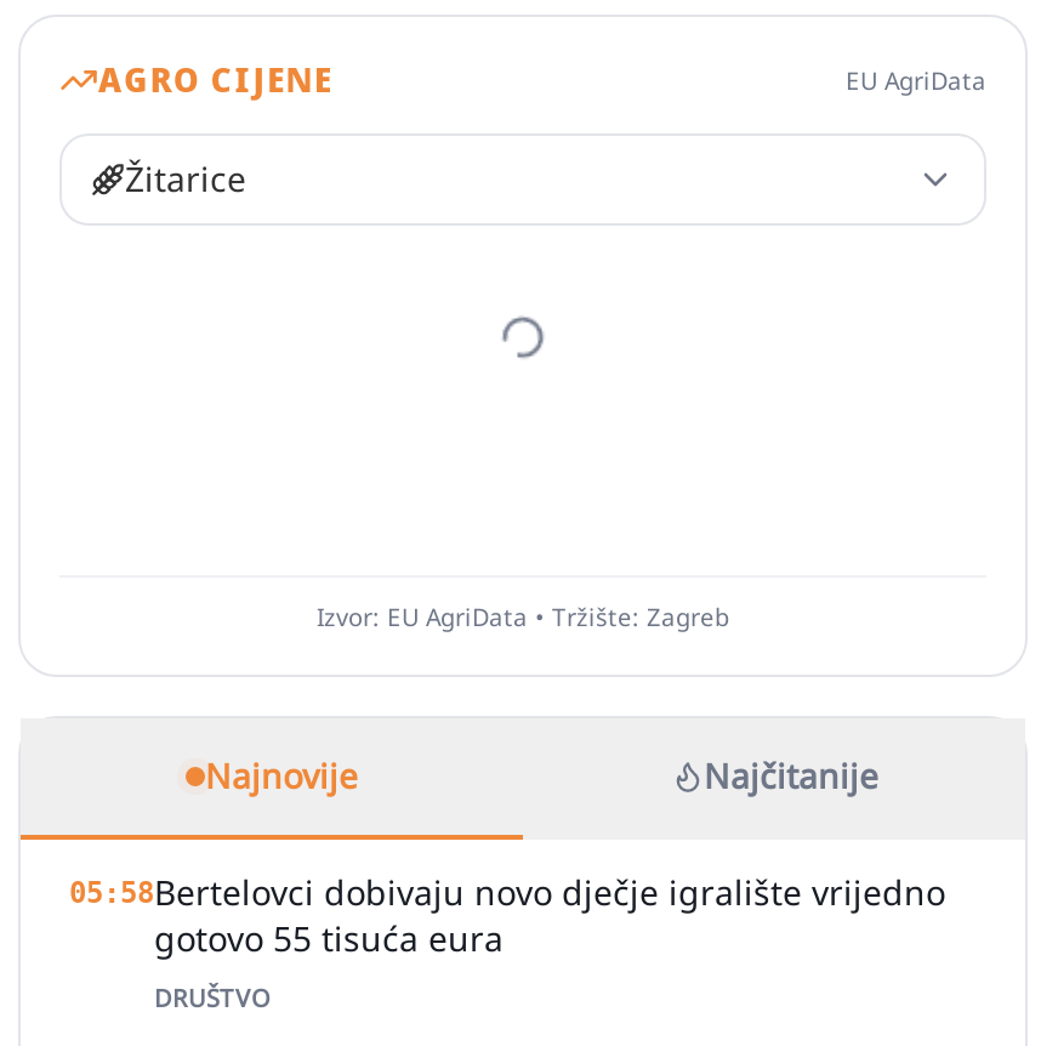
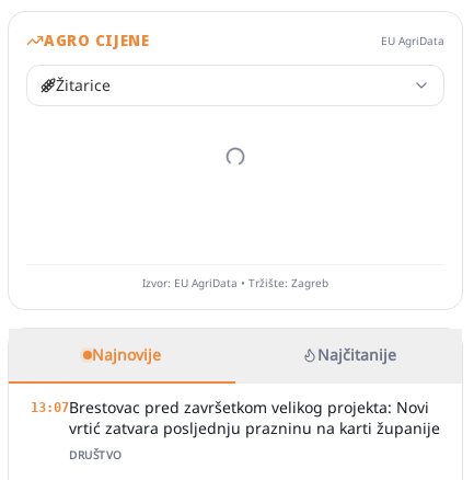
- 05:58Bertelovci dobivaju novo dječje igralište vrijedno
- gotovo 55 tisuća eura
+ 13:07Brestovac pred završetkom velikog projekta: Novi
+ vrtić zatvara posljednju prazninu na karti županije
